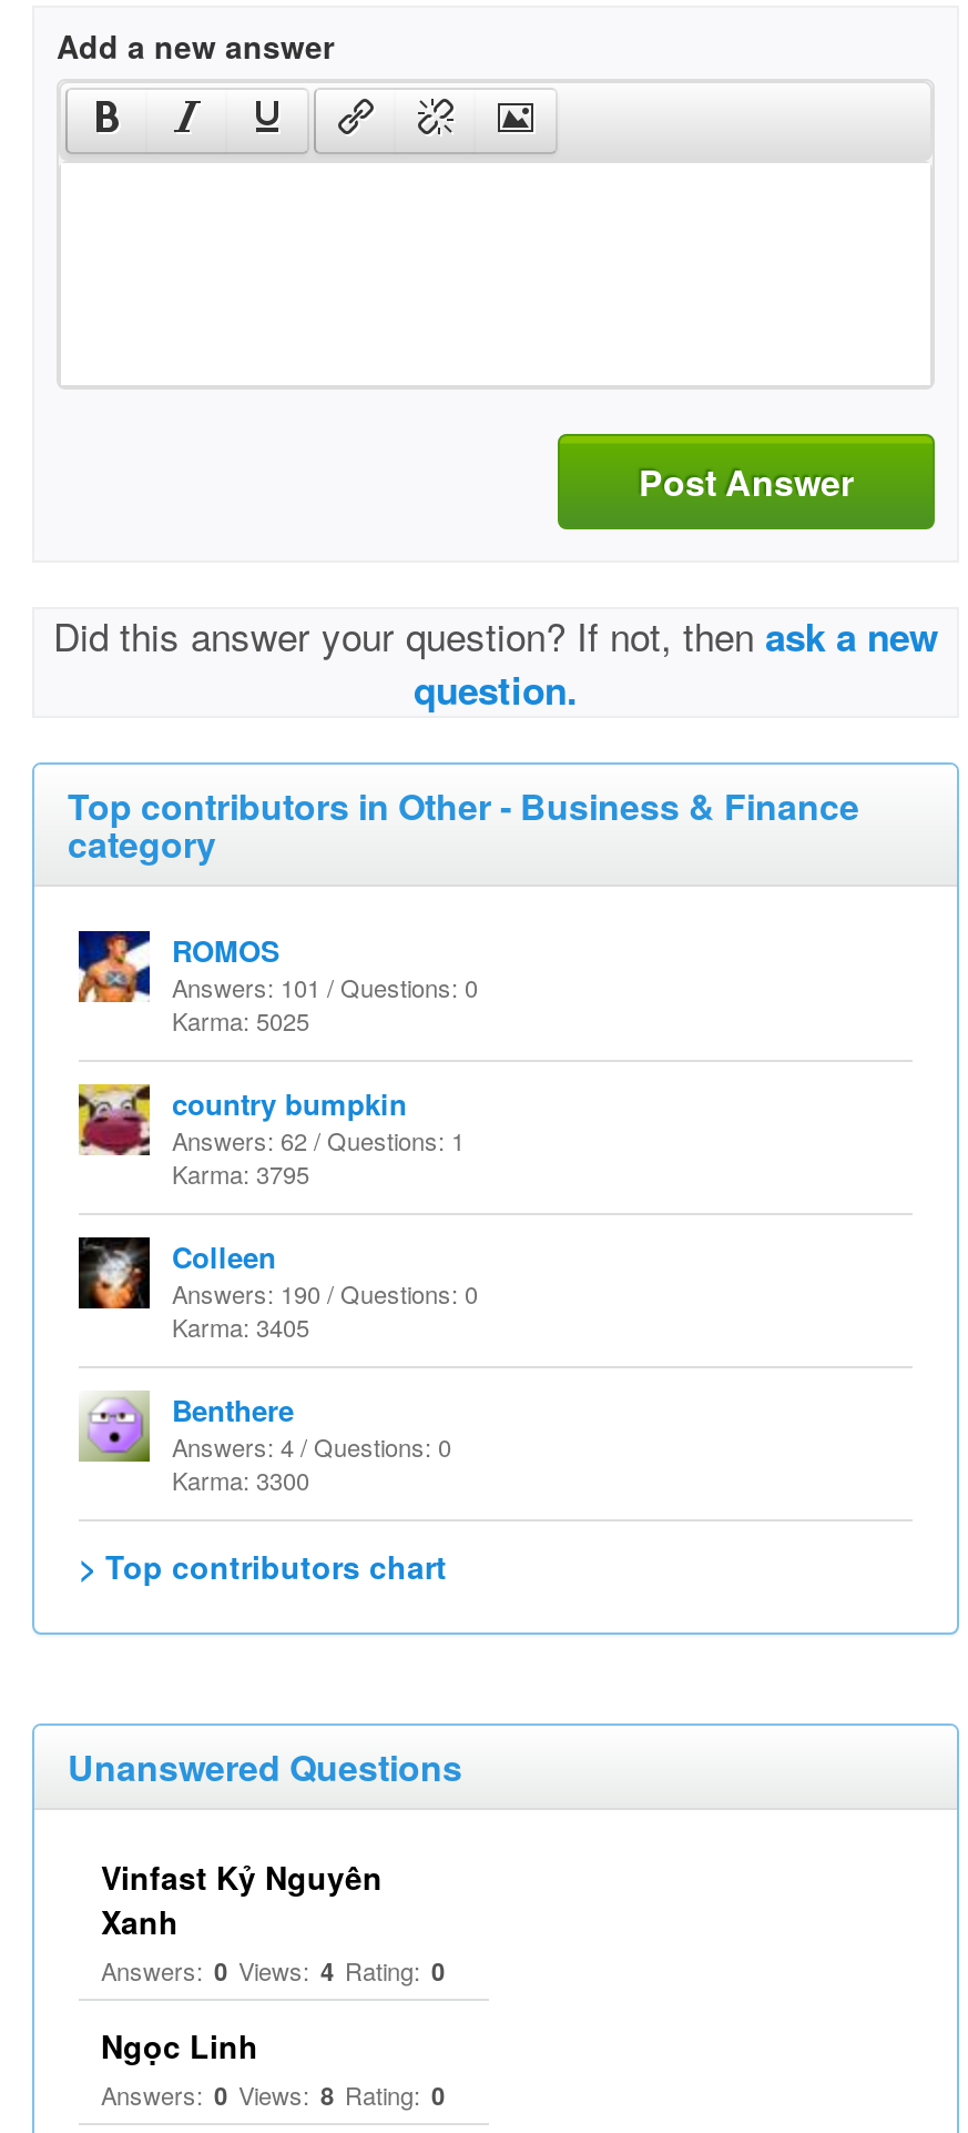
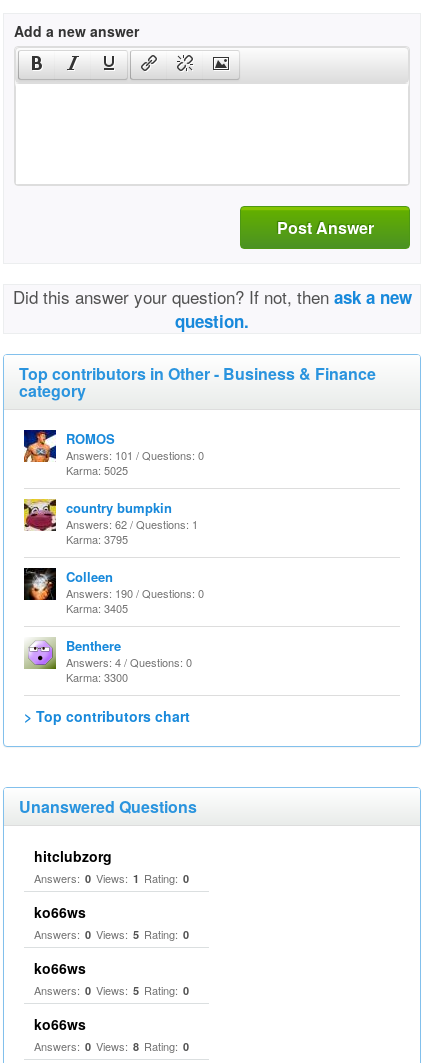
- Vinfast Kỷ Nguyên
- Xanh
- Answers: 0 Views: 4 Rating: 0
- Ngọc Linh
+ hitclubzorg
+ Answers: 0 Views: 1 Rating: 0
+ ko66ws
+ Answers: 0 Views: 5 Rating: 0
+ ko66ws
+ Answers: 0 Views: 5 Rating: 0
+ ko66ws
